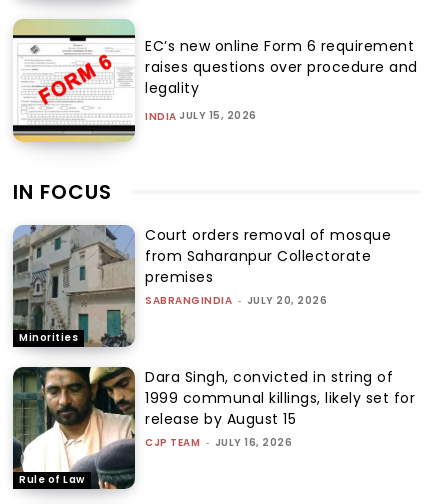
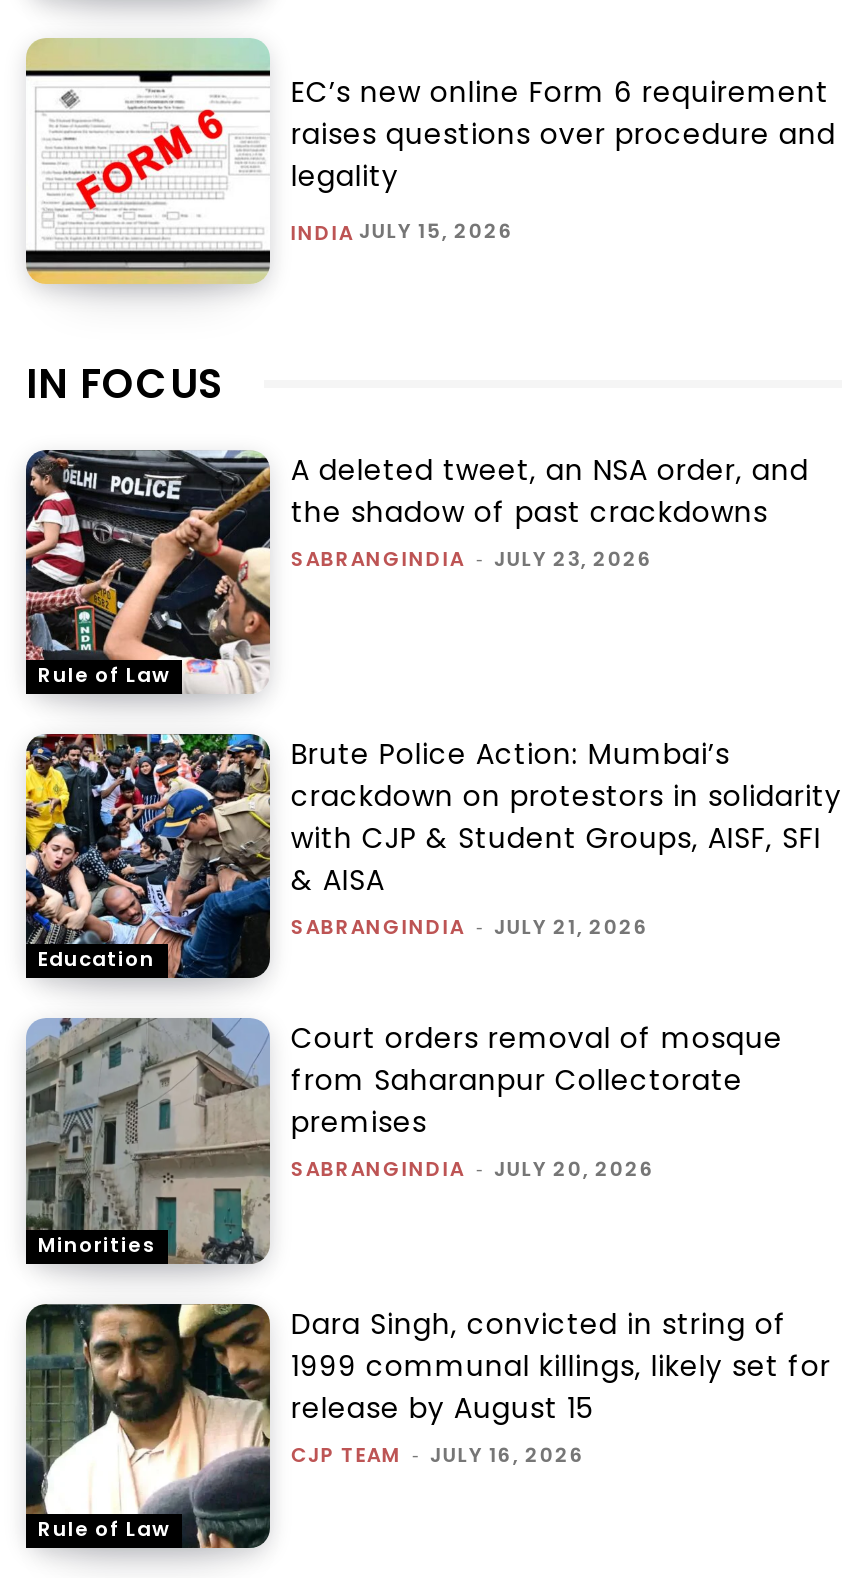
+ [image]
+ Rule of Law

+ [image]
+ Education

+ A deleted tweet, an NSA order, and
+ the shadow of past crackdowns
+ SABRANGINDIA - JULY 23, 2026

+ Brute Police Action: Mumbai’s
+ crackdown on protestors in solidarity
+ with CJP & Student Groups, AISF, SFI
+ & AISA
+ SABRANGINDIA - JULY 21, 2026
